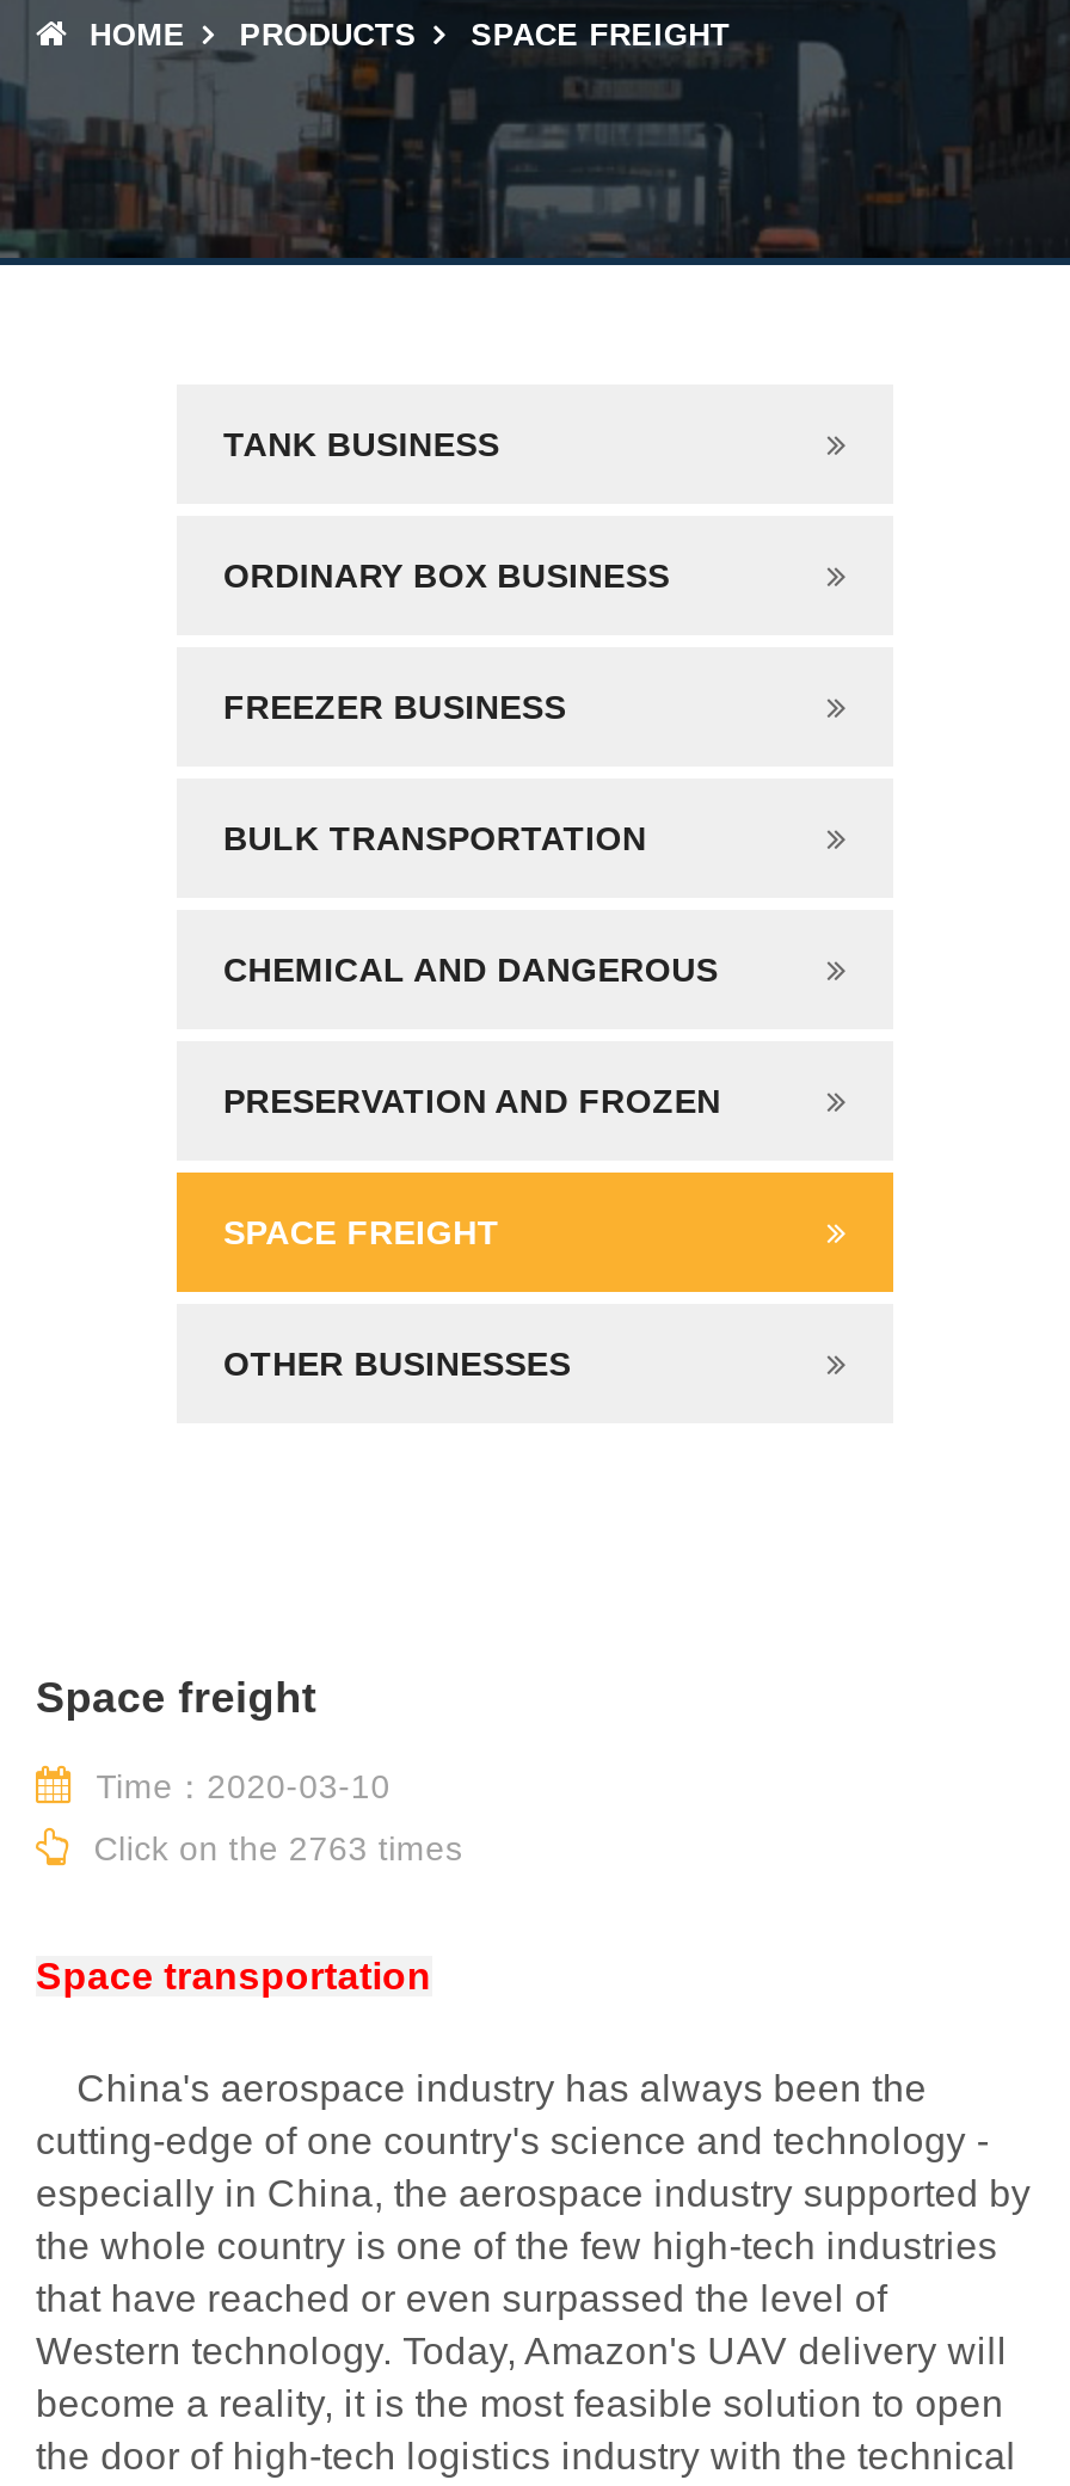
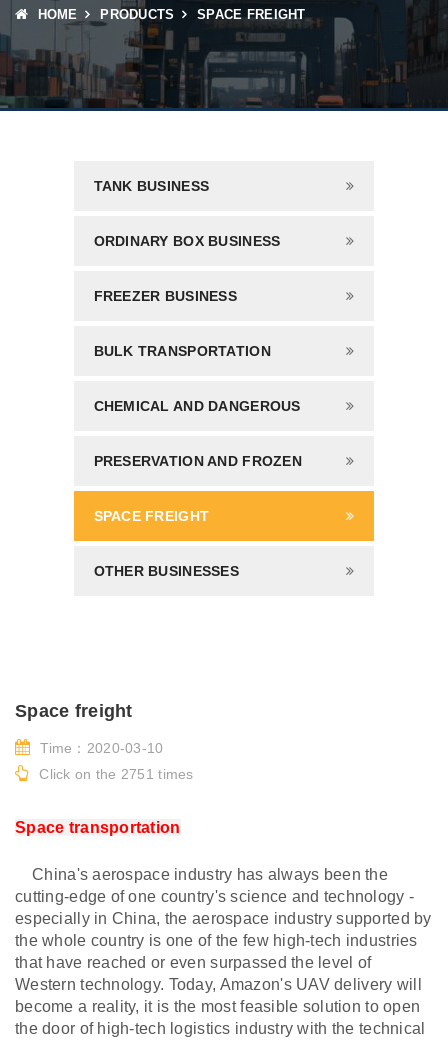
- Click on the 2763 times
+ Click on the 2751 times
